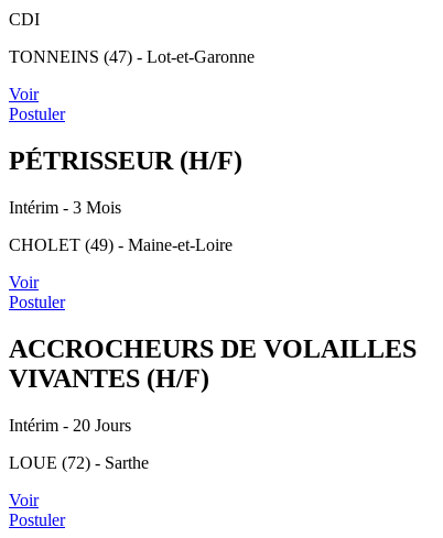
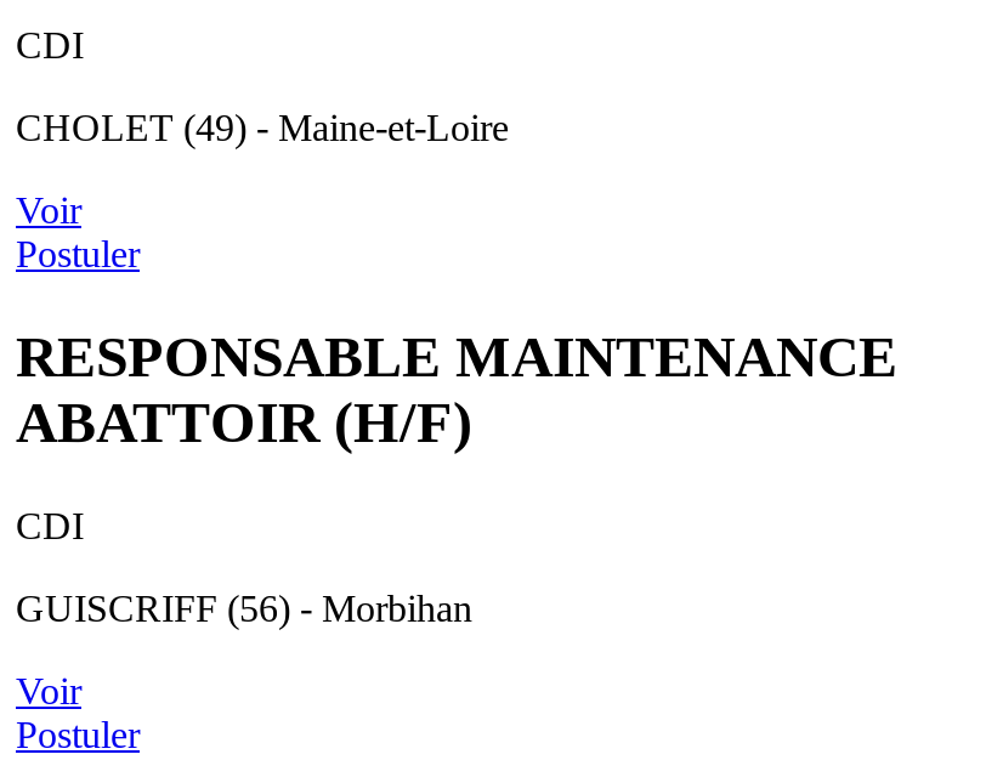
- TONNEINS (47) - Lot-et-Garonne
- Voir
- Postuler
- PÉTRISSEUR (H/F)
- Intérim - 3 Mois

- ACCROCHEURS DE VOLAILLES
- VIVANTES (H/F)
+ RESPONSABLE MAINTENANCE
+ ABATTOIR (H/F)

- Intérim - 20 Jours
+ CDI

- LOUE (72) - Sarthe
+ GUISCRIFF (56) - Morbihan
